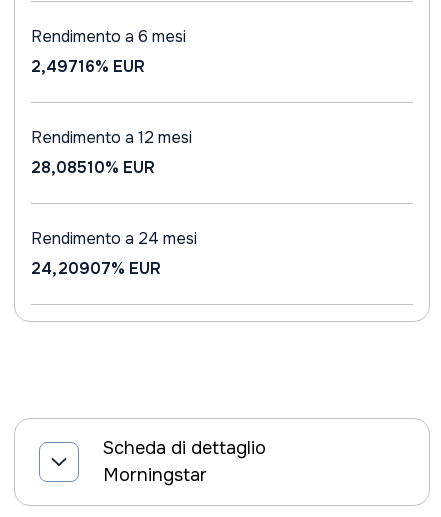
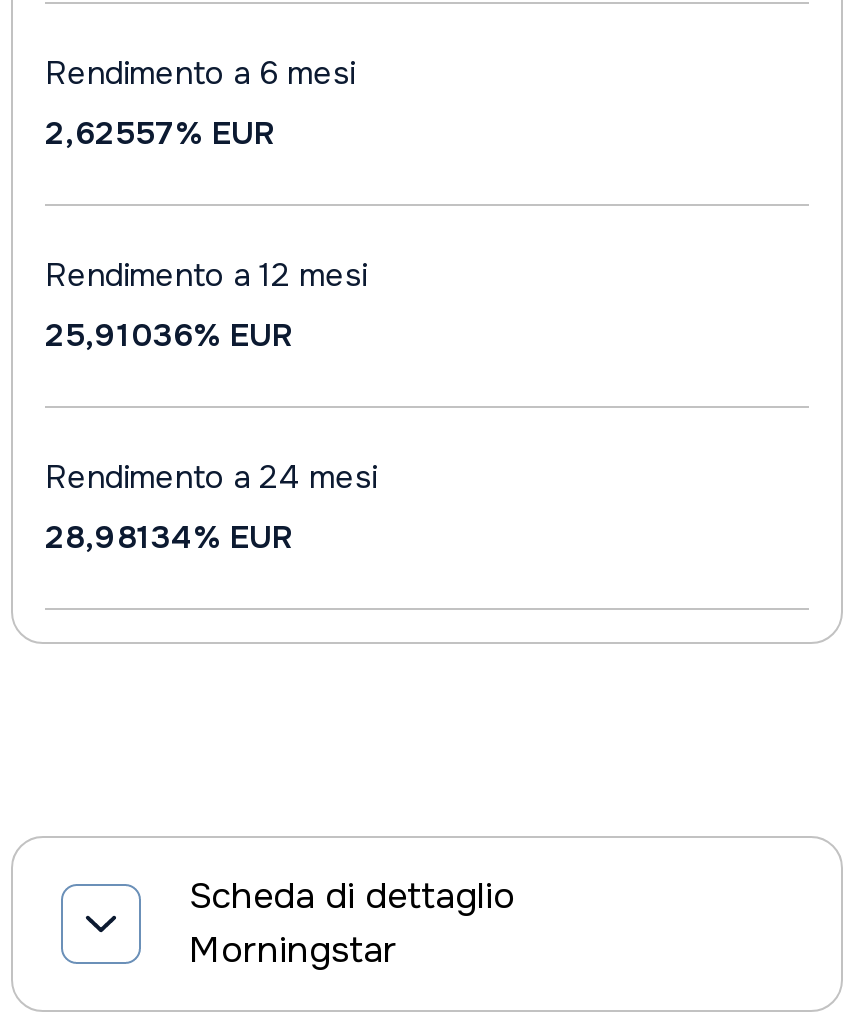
- 2,49716% EUR
+ 2,62557% EUR

- 28,08510% EUR
+ 25,91036% EUR

- 24,20907% EUR
+ 28,98134% EUR
